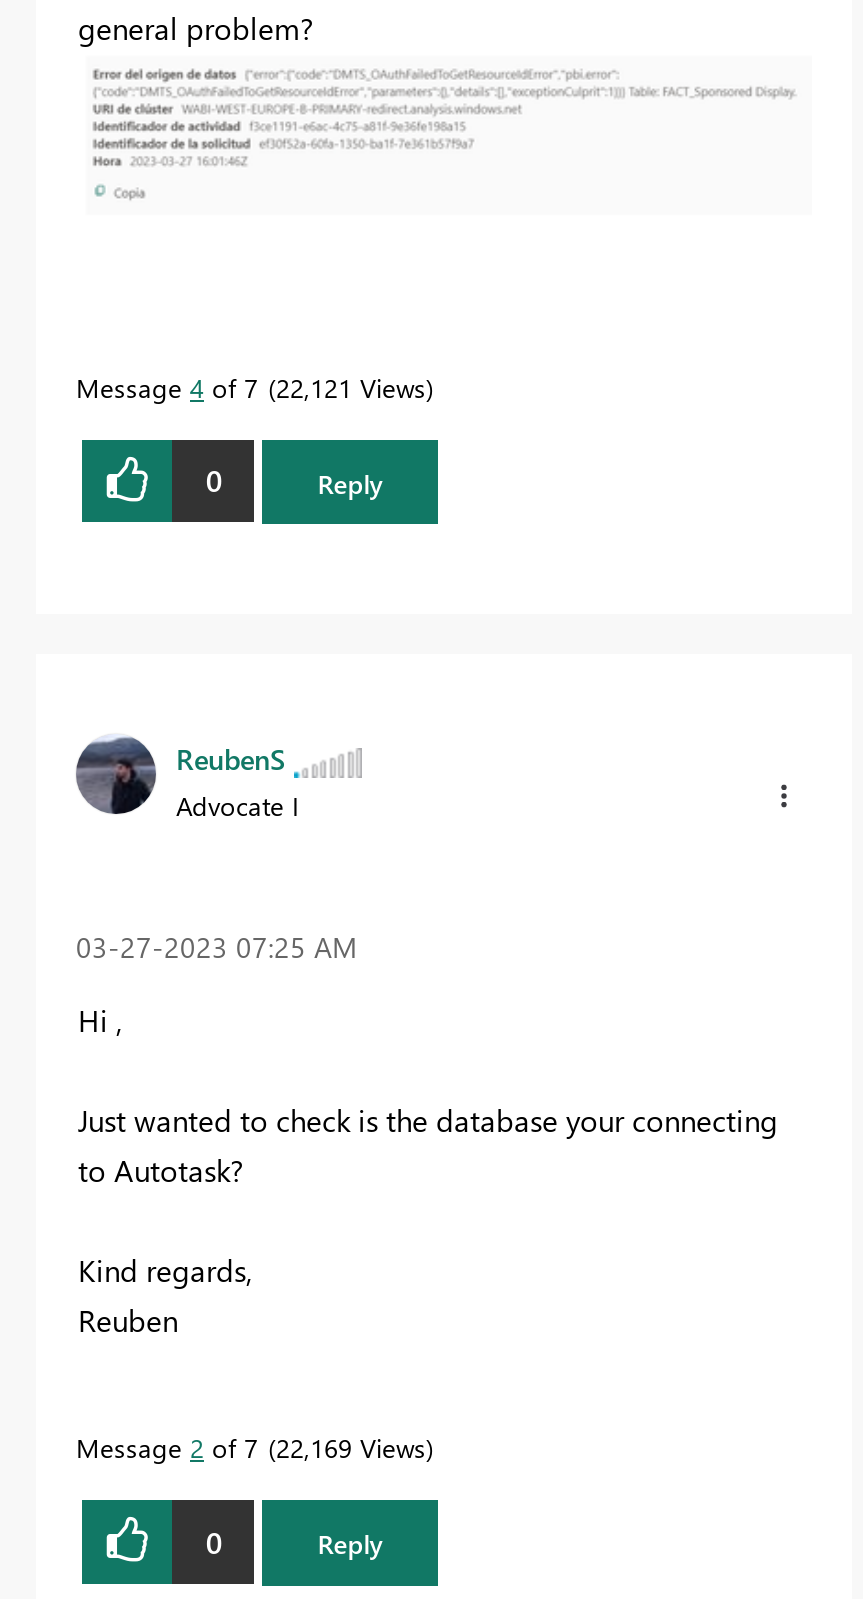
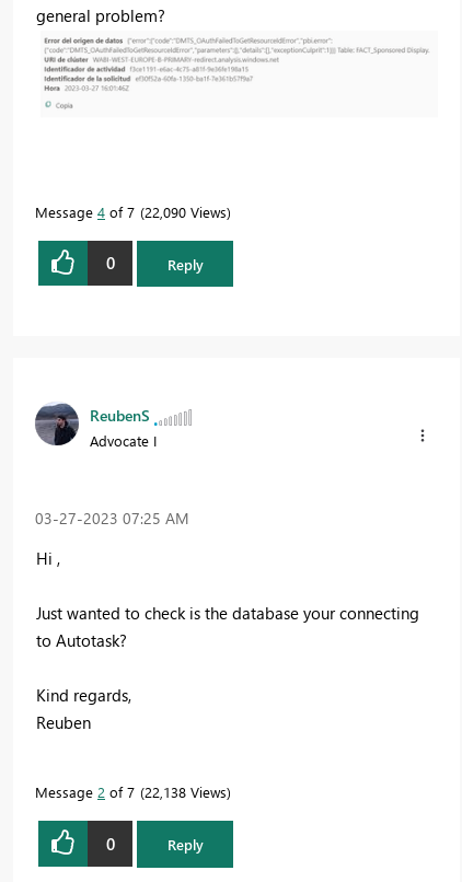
- Message 4 of 7 22,121 Views
+ Message 4 of 7 22,090 Views

- Message 2 of 7 22,169 Views
+ Message 2 of 7 22,138 Views
